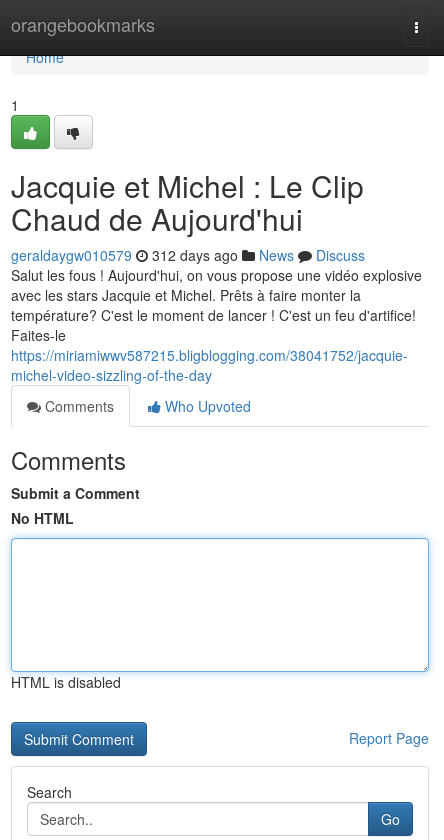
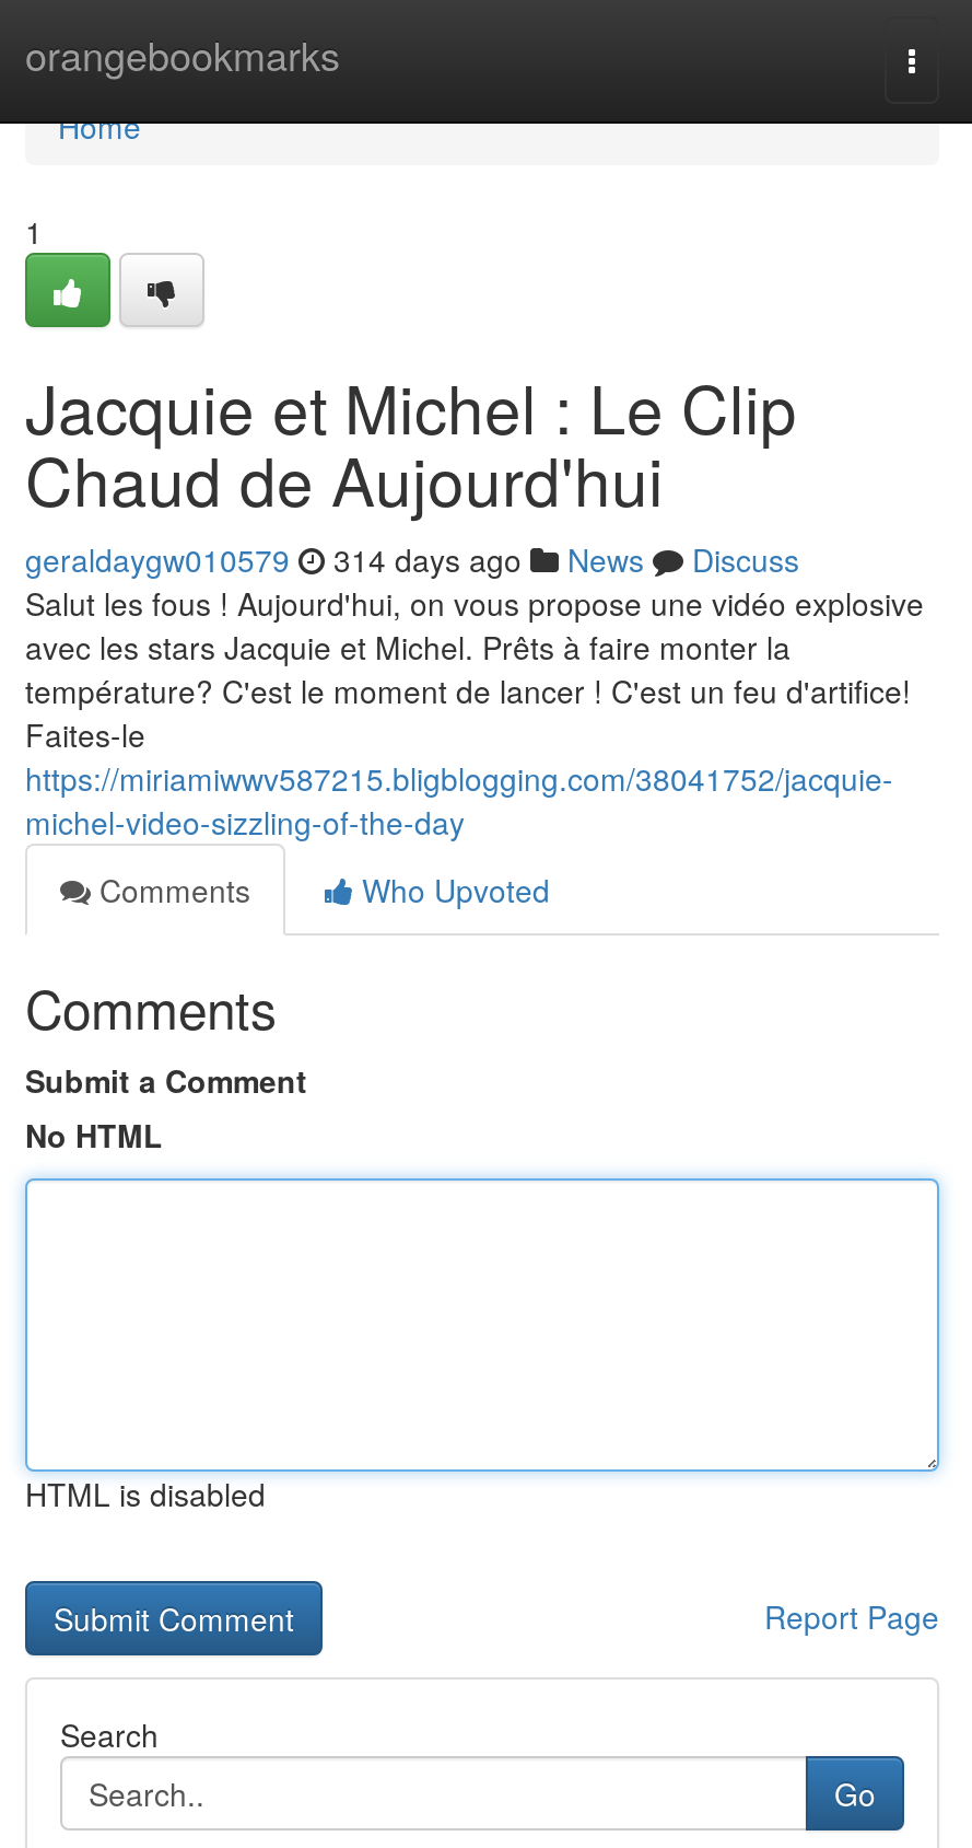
- geraldaygw010579 312 days ago News Discuss
+ geraldaygw010579 314 days ago News Discuss
